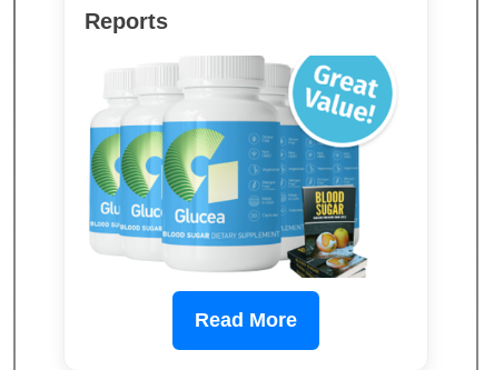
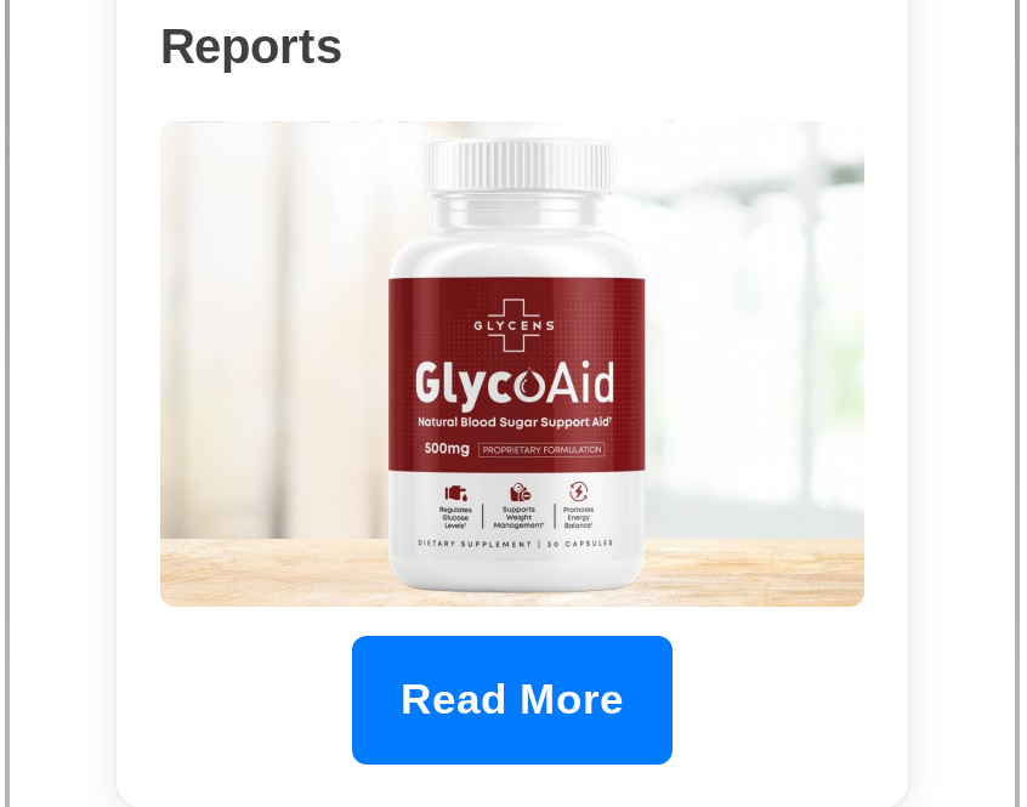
- [image]
+ [image]
